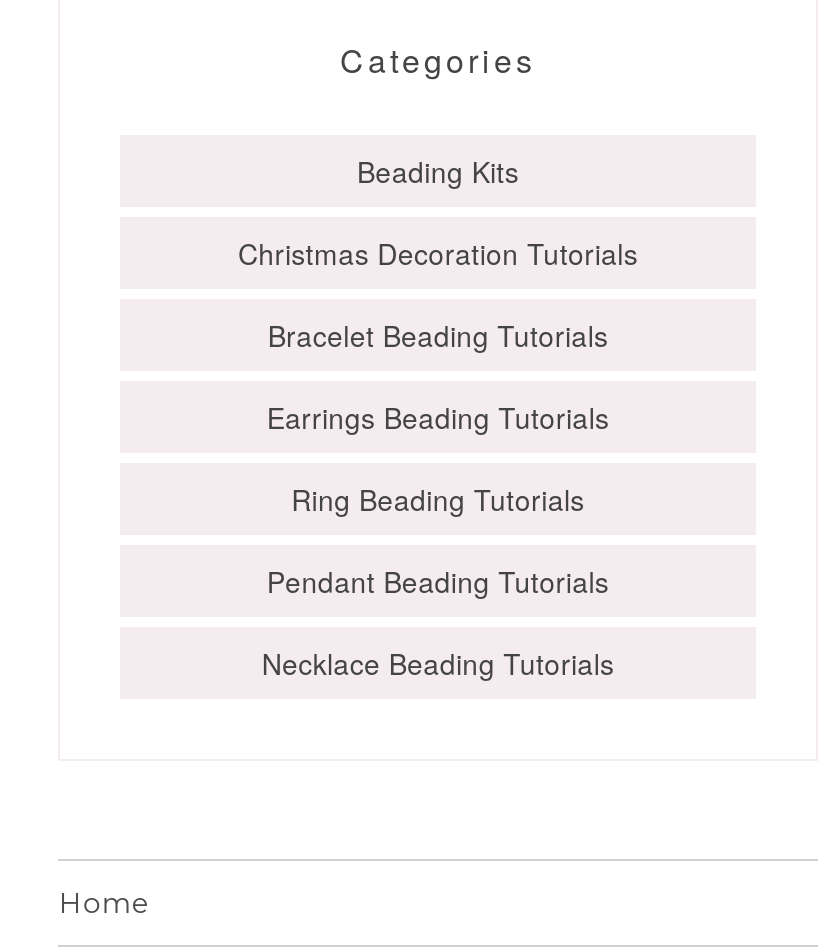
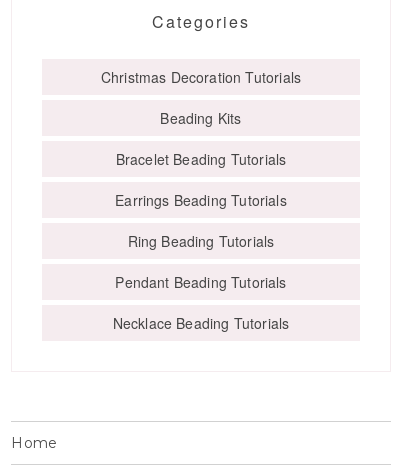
moved down: Beading Kits

moved up: Christmas Decoration Tutorials
